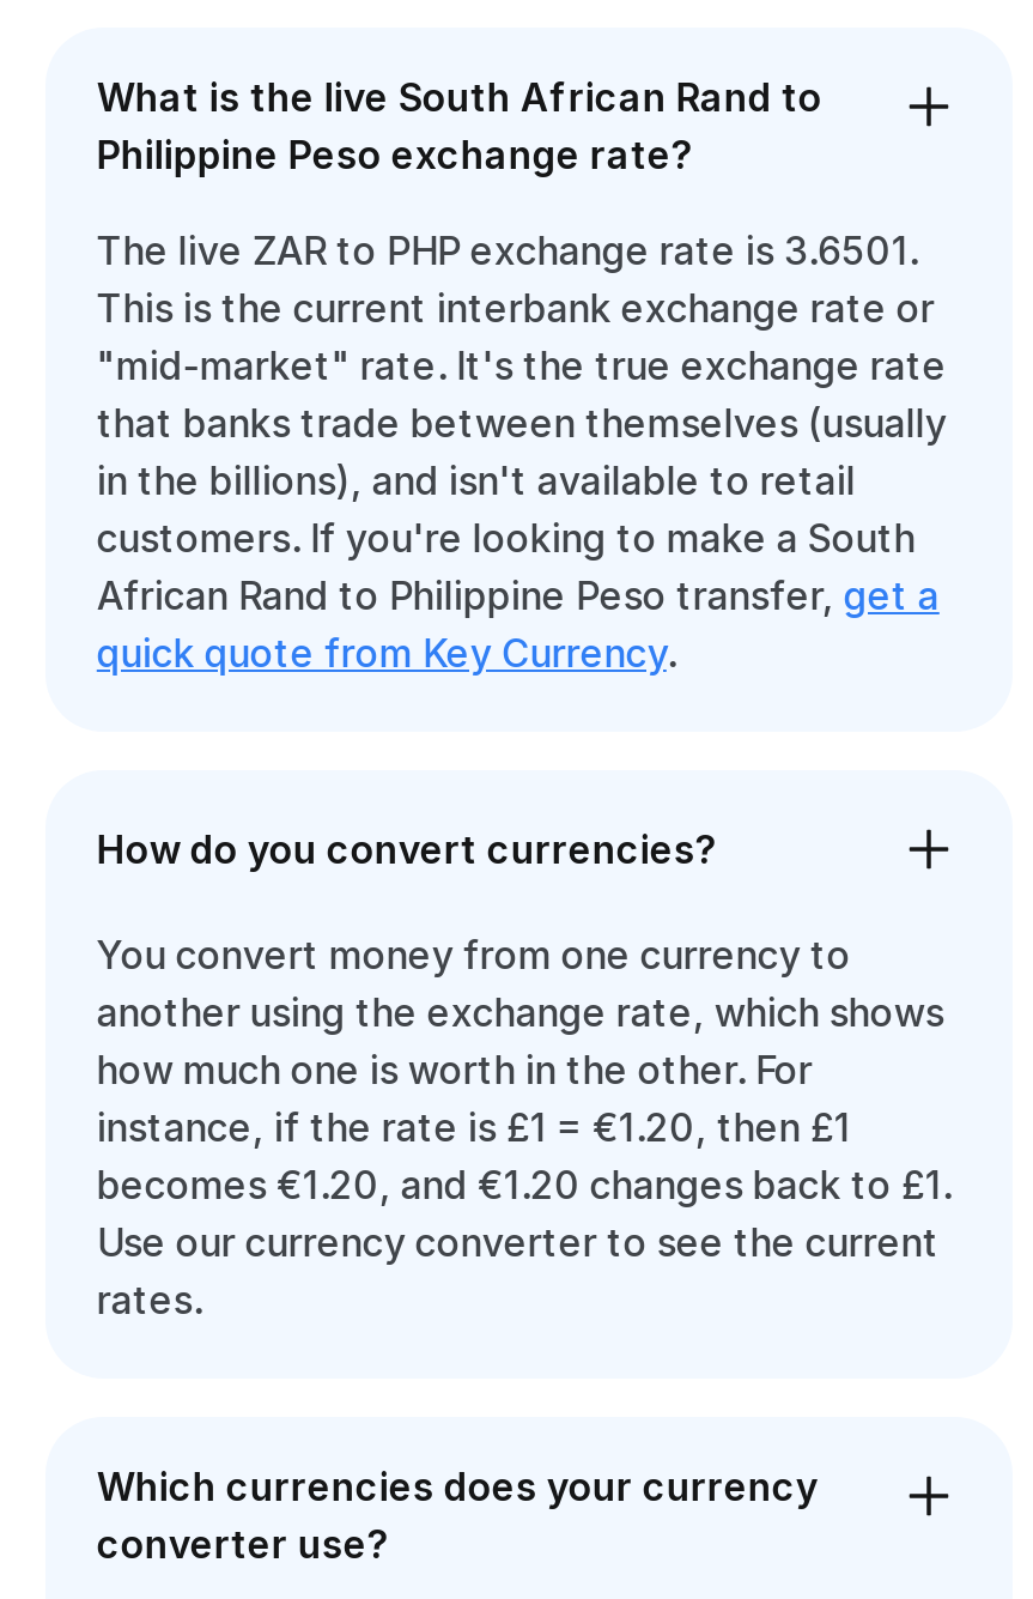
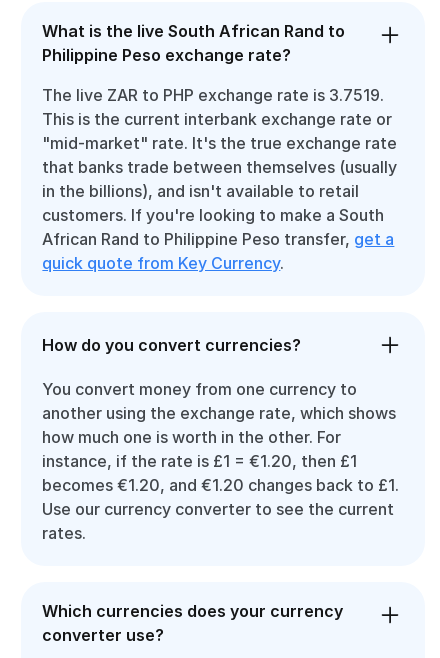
- The live ZAR to PHP exchange rate is 3.6501.
+ The live ZAR to PHP exchange rate is 3.7519.
